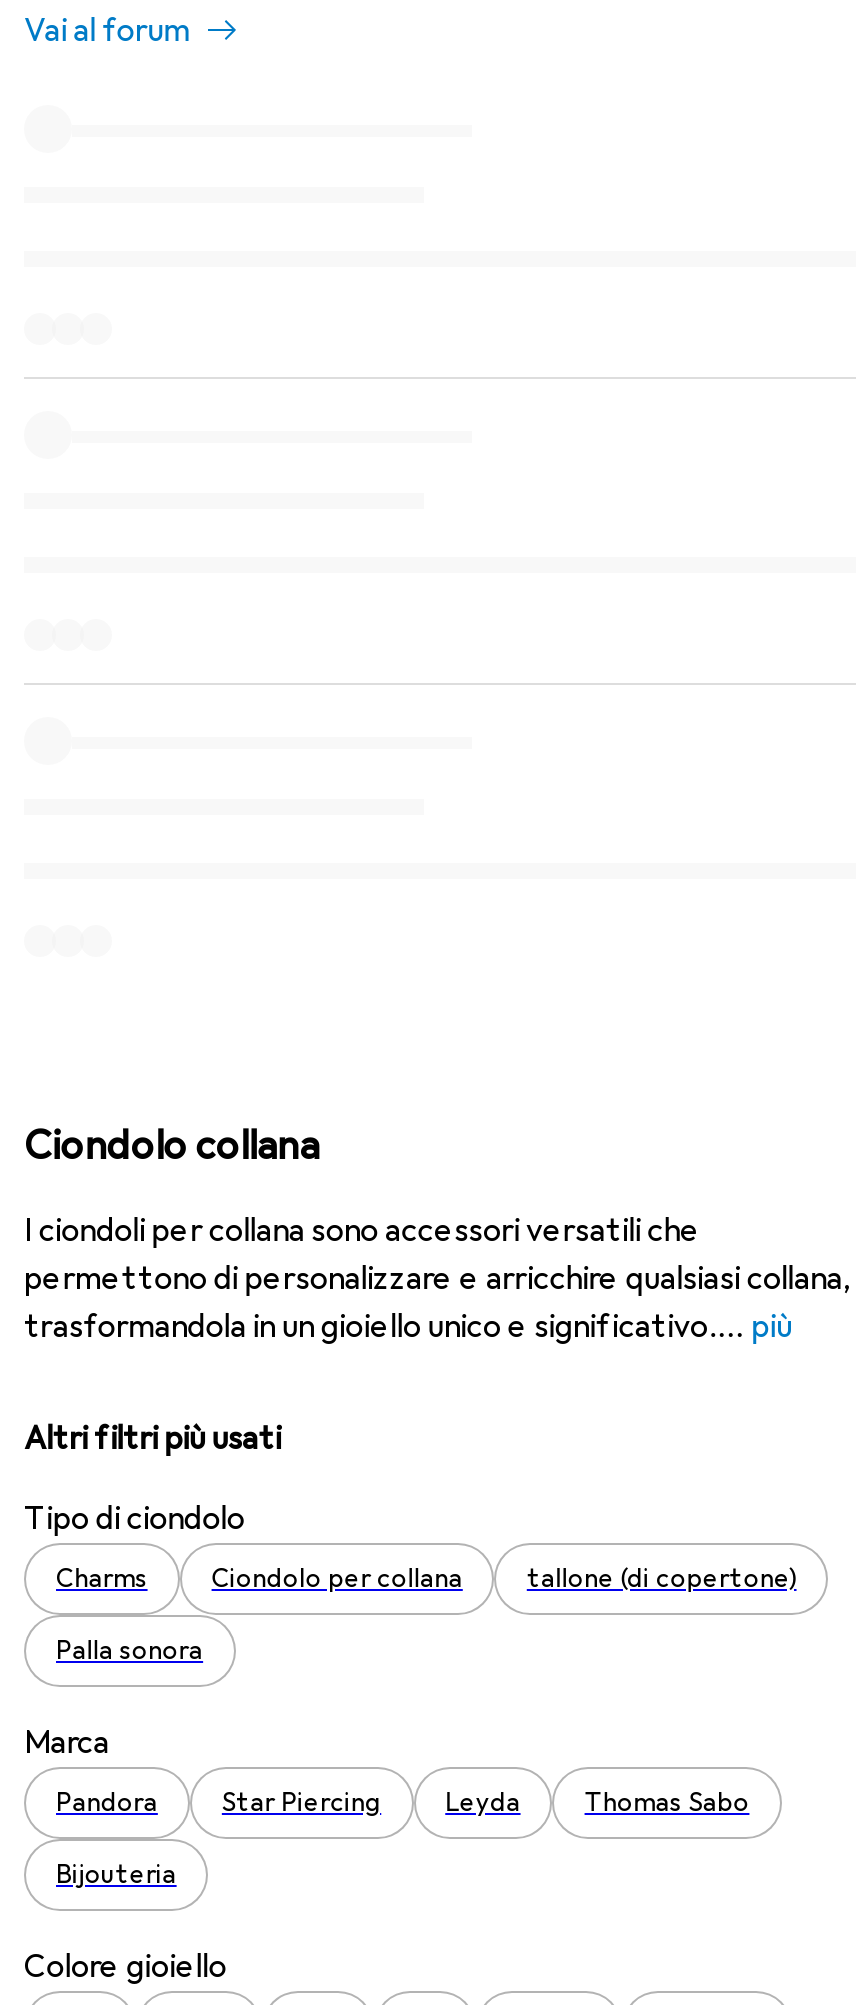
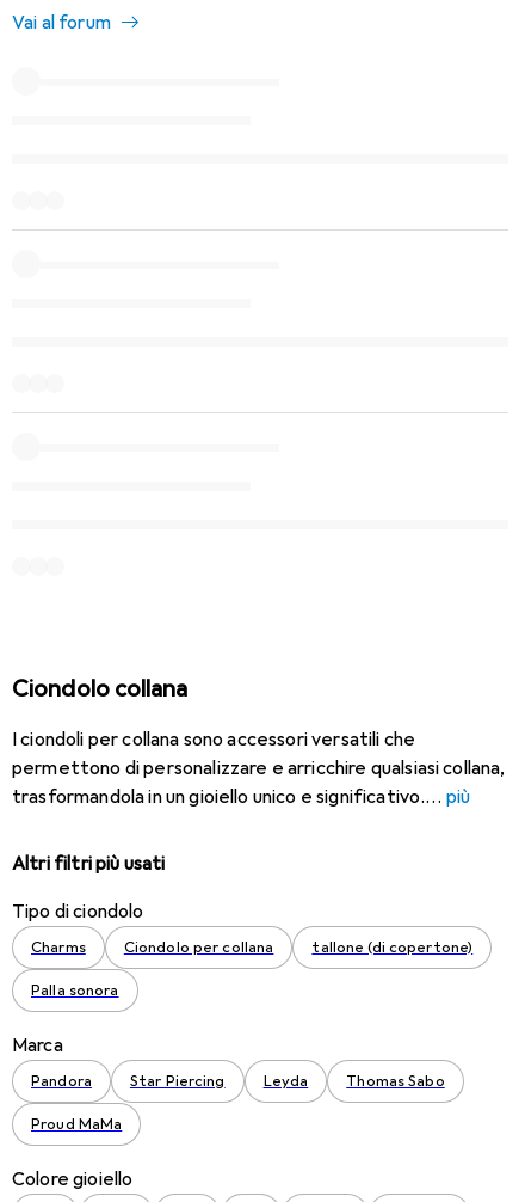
- Bijouteria
+ Proud MaMa
